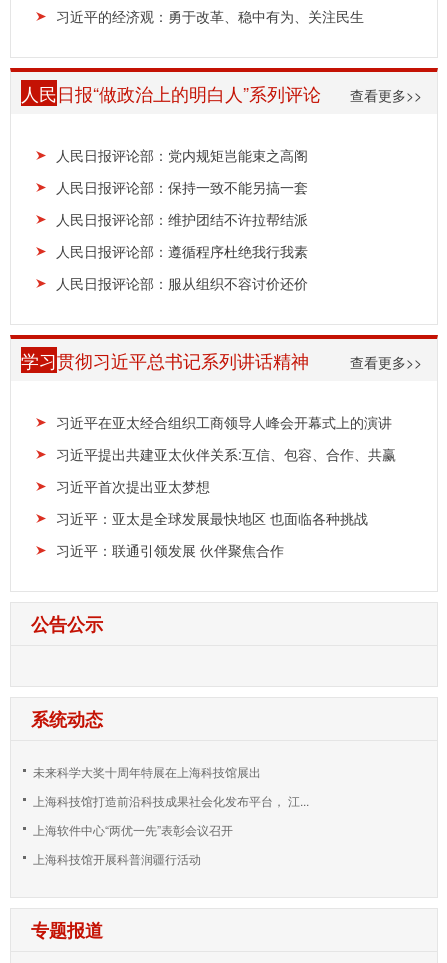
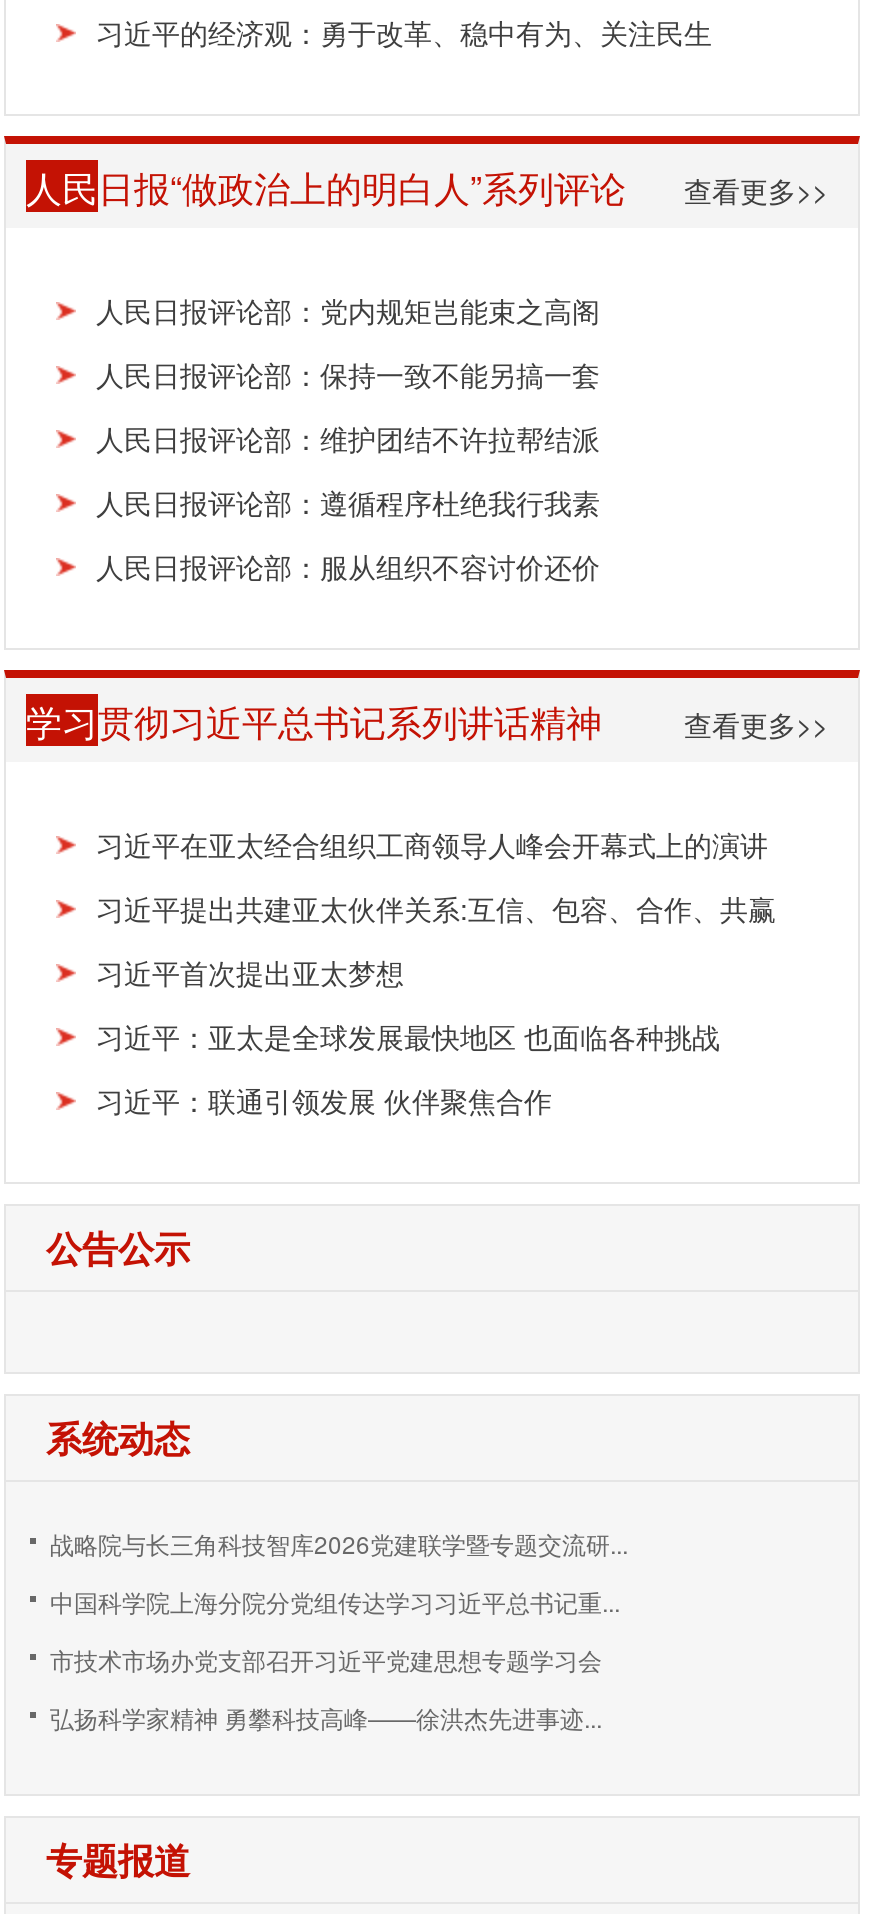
- 未来科学大奖十周年特展在上海科技馆展出
+ 战略院与长三角科技智库2026党建联学暨专题交流研...

- 上海科技馆打造前沿科技成果社会化发布平台， 江...
+ 中国科学院上海分院分党组传达学习习近平总书记重...

- 上海软件中心“两优一先”表彰会议召开
+ 市技术市场办党支部召开习近平党建思想专题学习会

- 上海科技馆开展科普润疆行活动
+ 弘扬科学家精神 勇攀科技高峰——徐洪杰先进事迹...
